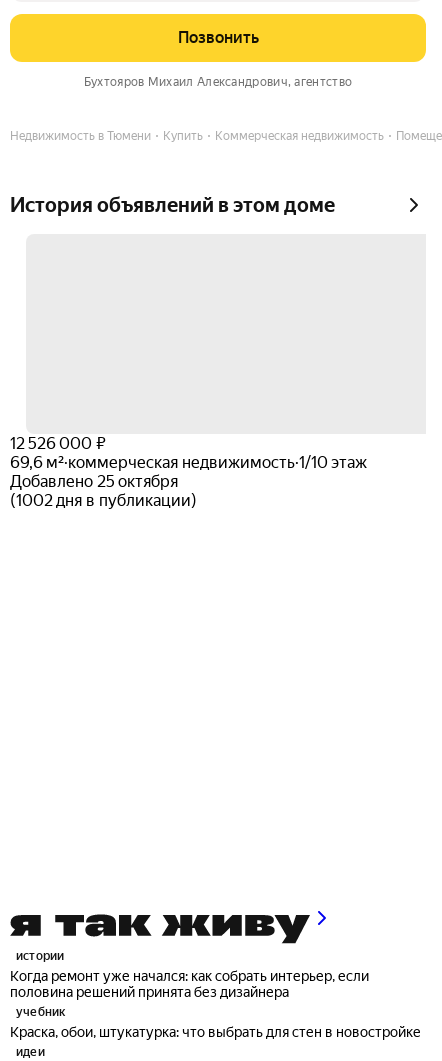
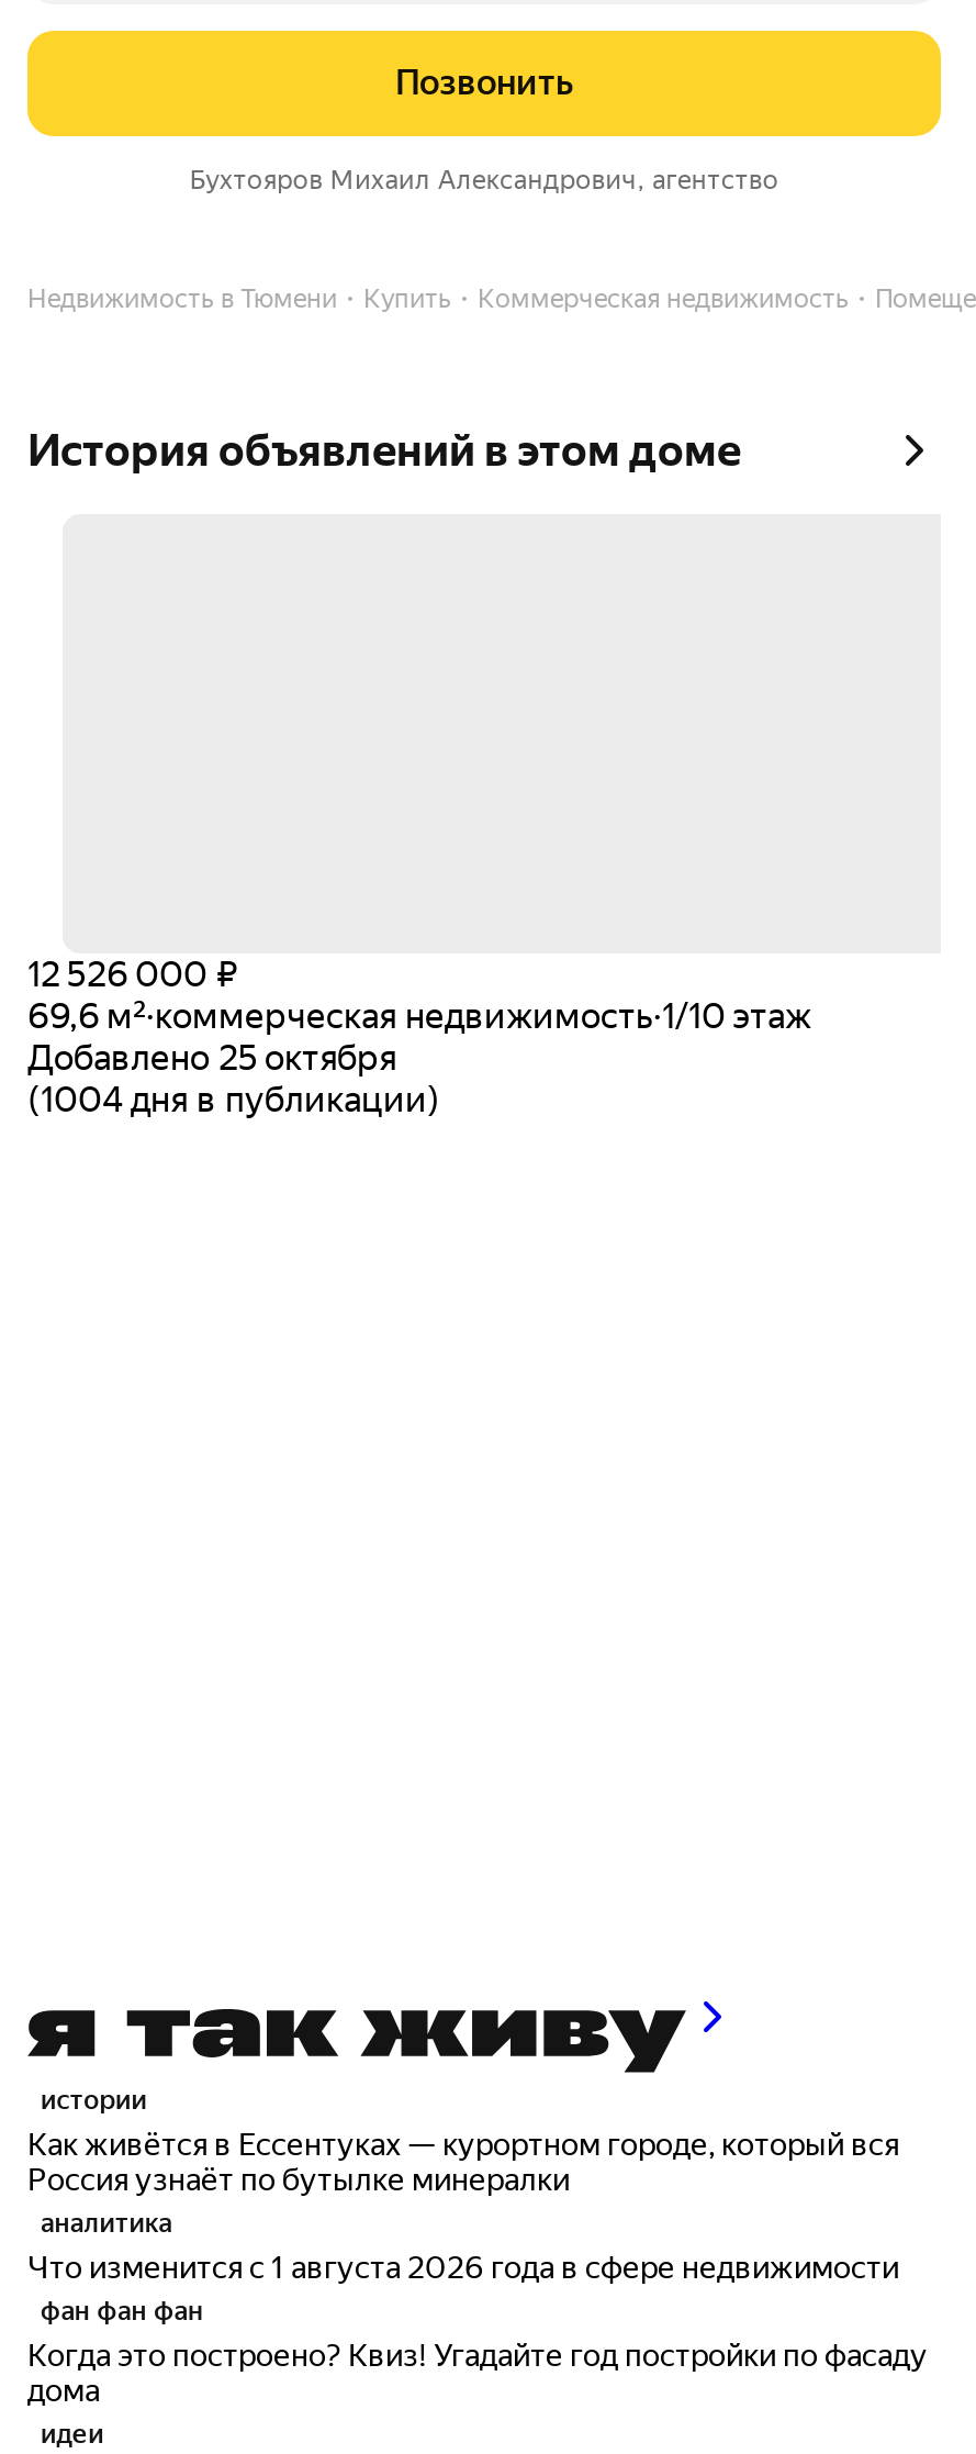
- (1002 дня в публикации)
+ (1004 дня в публикации)

- Когда ремонт уже начался: как собрать интерьер, если
- половина решений принята без дизайнера
- учебник
- Краска, обои, штукатурка: что выбрать для стен в новостройке
+ Как живётся в Ессентуках — курортном городе, который вся
+ Россия узнаёт по бутылке минералки
+ аналитика
+ Что изменится с 1 августа 2026 года в сфере недвижимости
+ фан фан фан
+ Когда это построено? Квиз! Угадайте год постройки по фасаду
+ дома
